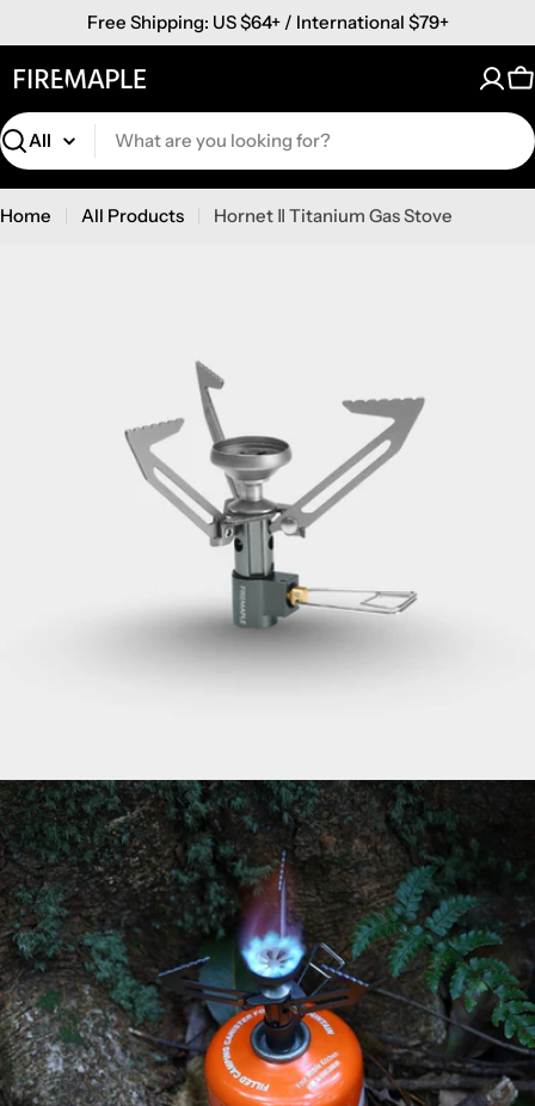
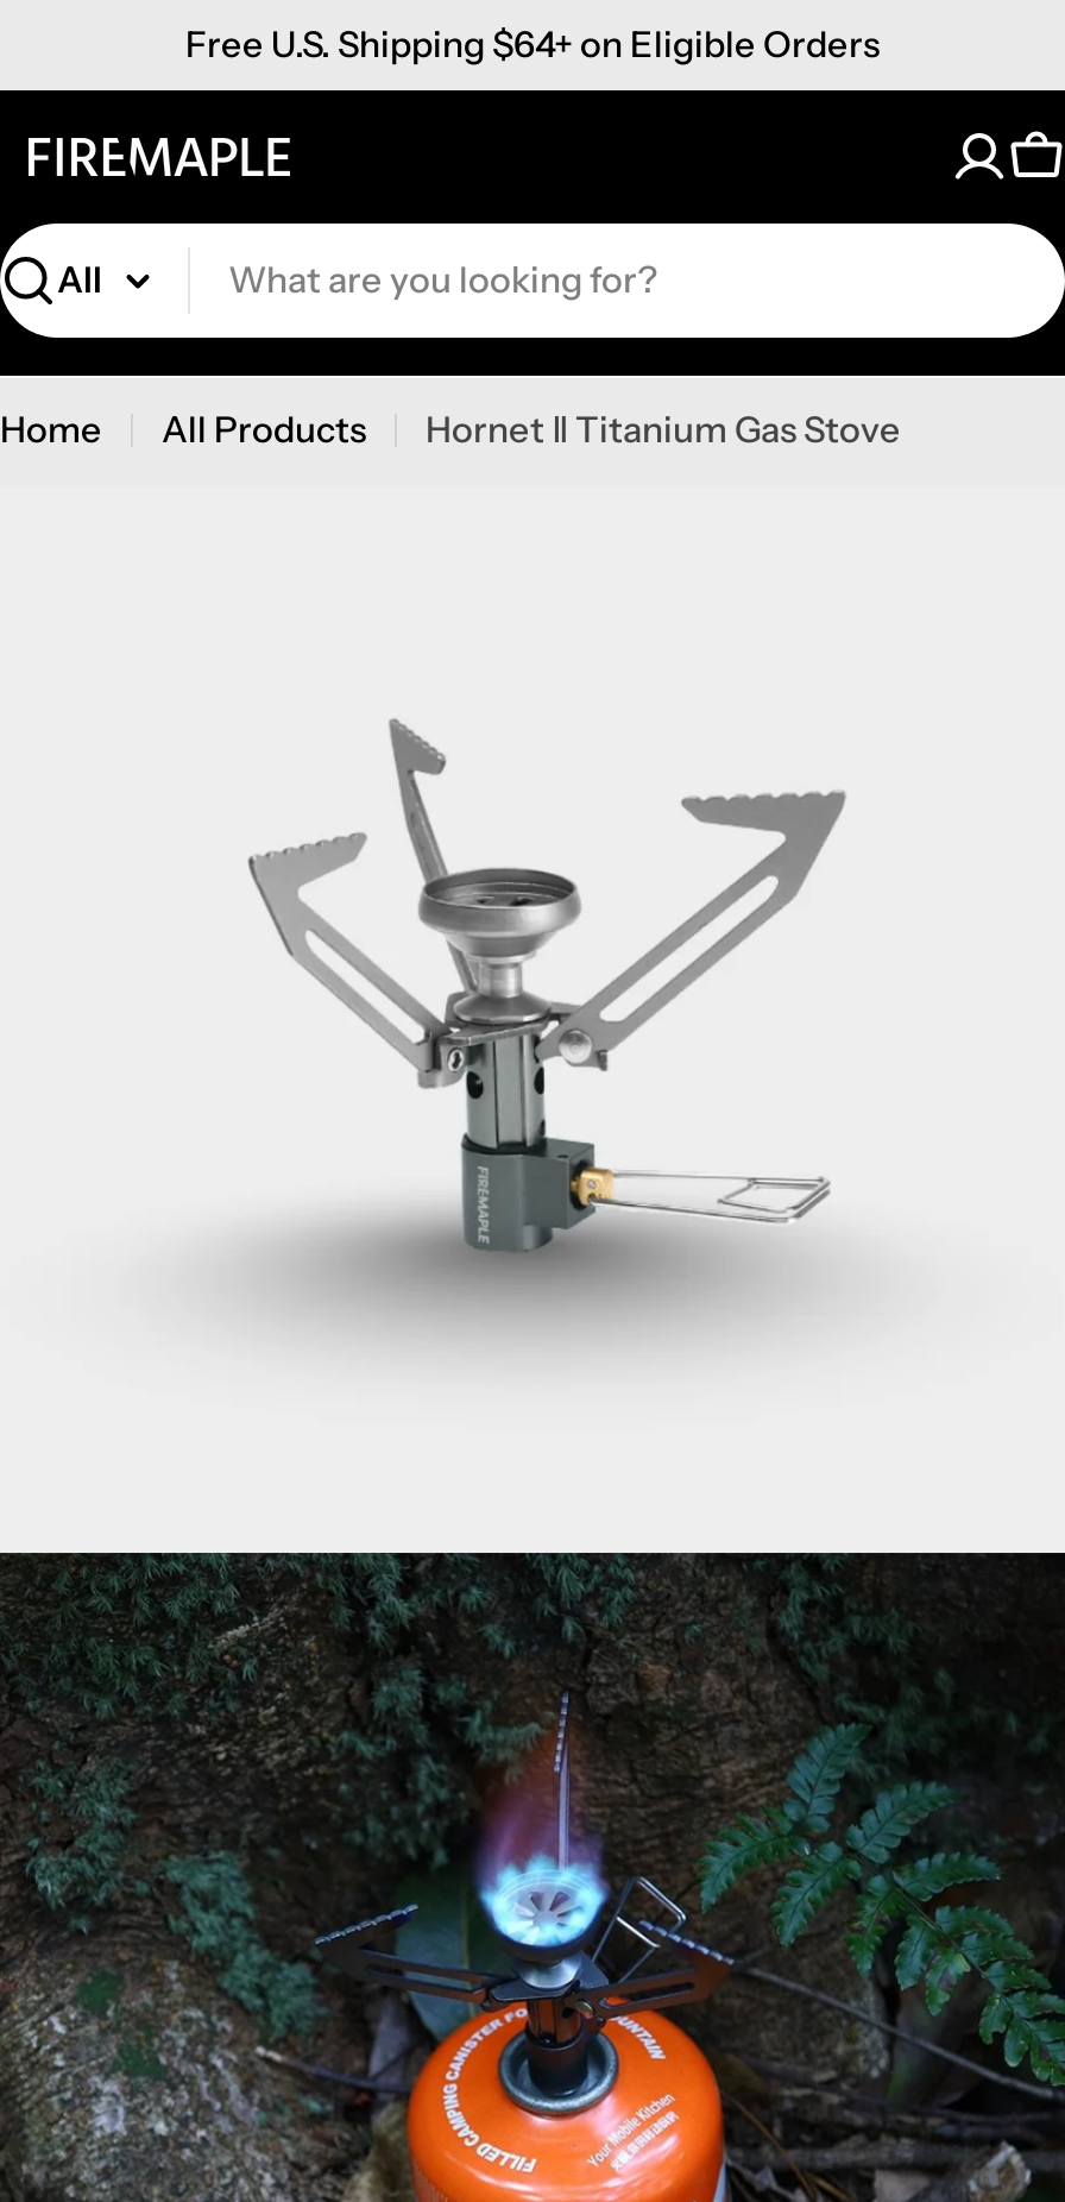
- Free Shipping: US $64+ / International $79+
+ Free U.S. Shipping $64+ on Eligible Orders
